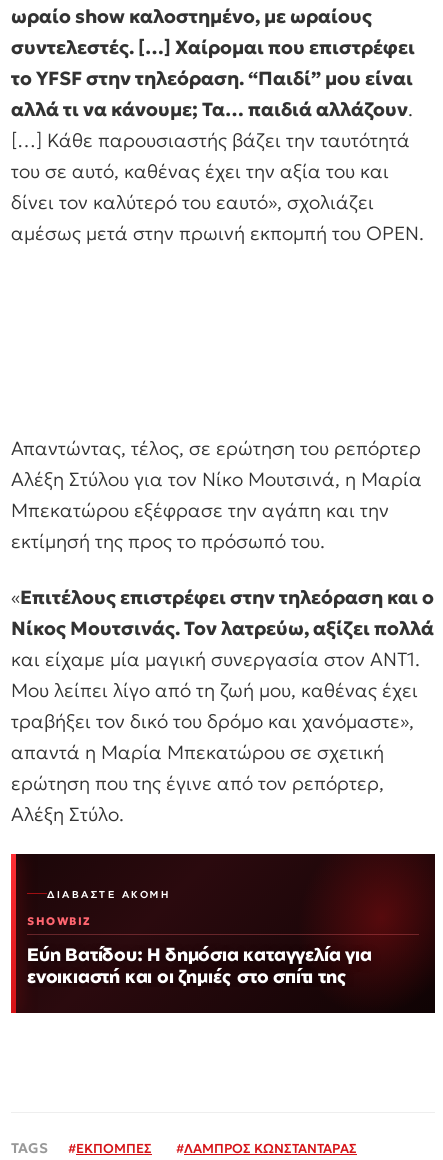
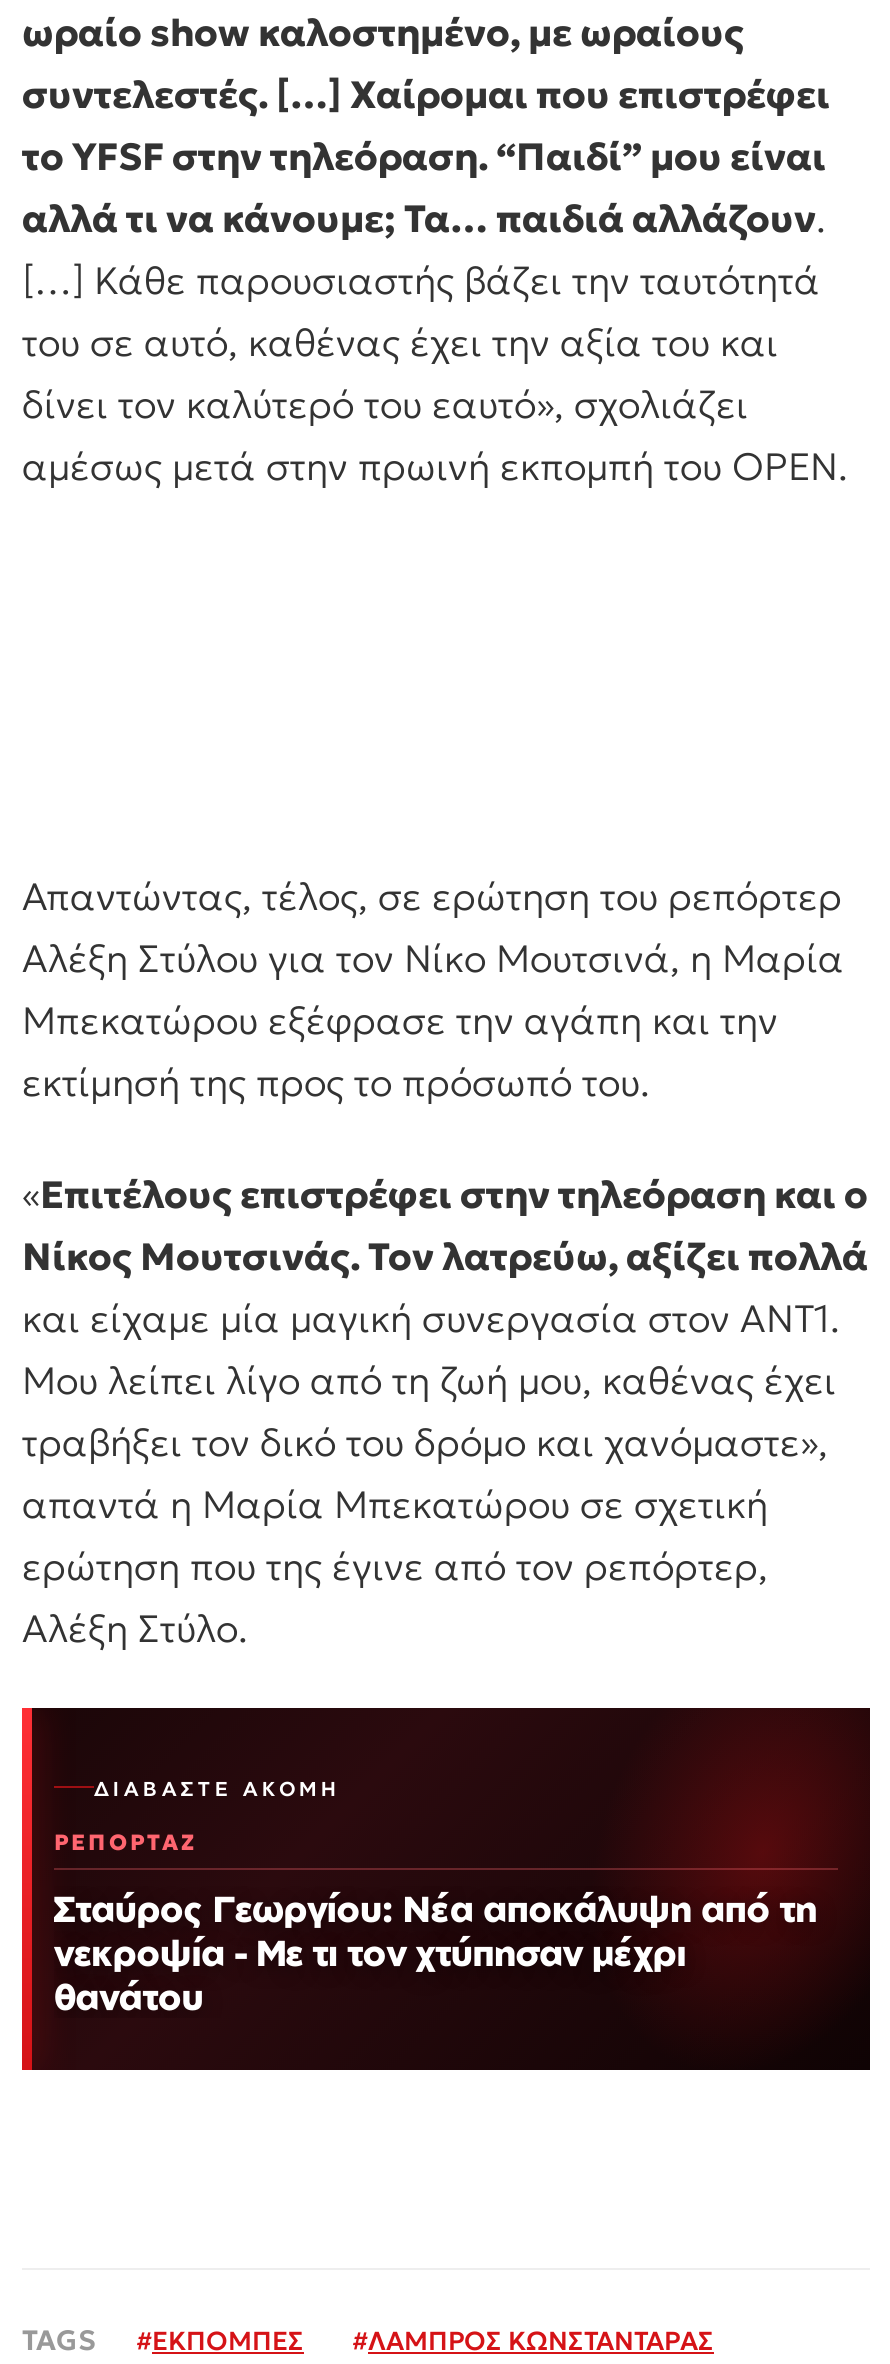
- SHOWBIZ
+ ΡΕΠΟΡΤΑΖ

- Εύη Βατίδου: Η δημόσια καταγγελία για
- ενοικιαστή και οι ζημιές στο σπίτι της
+ Σταύρος Γεωργίου: Νέα αποκάλυψη από τη
+ νεκροψία - Με τι τον χτύπησαν μέχρι
+ θανάτου
